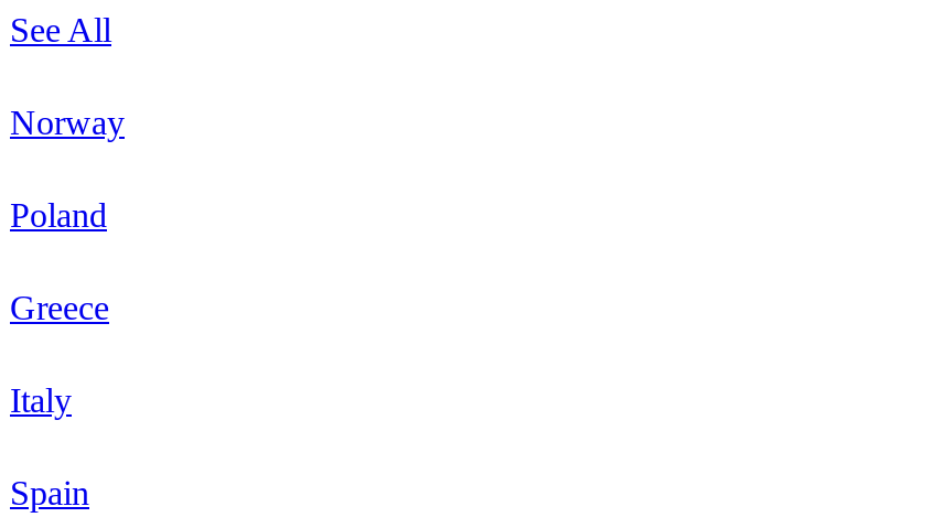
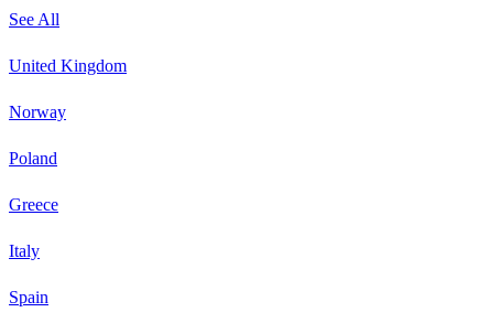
+ United Kingdom
